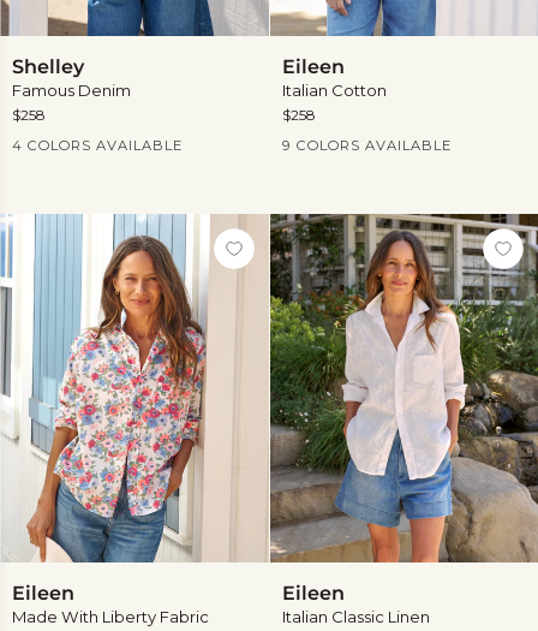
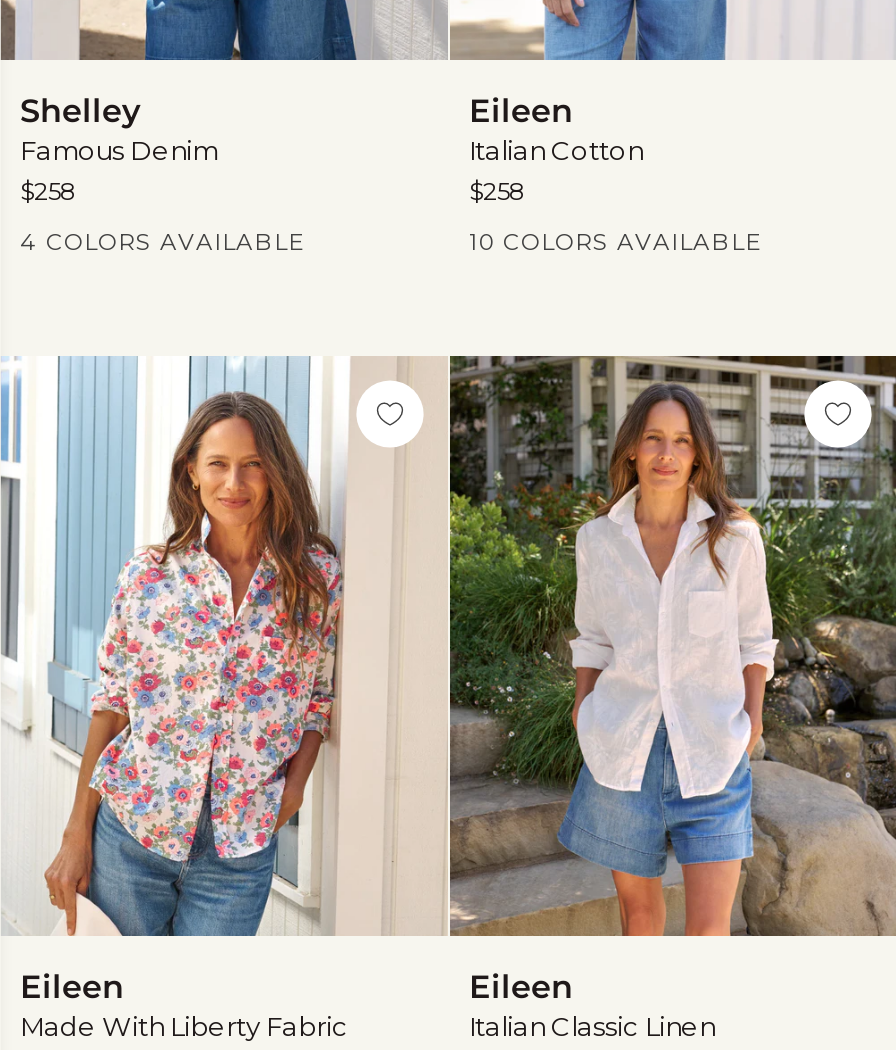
- 9 COLORS AVAILABLE
+ 10 COLORS AVAILABLE
